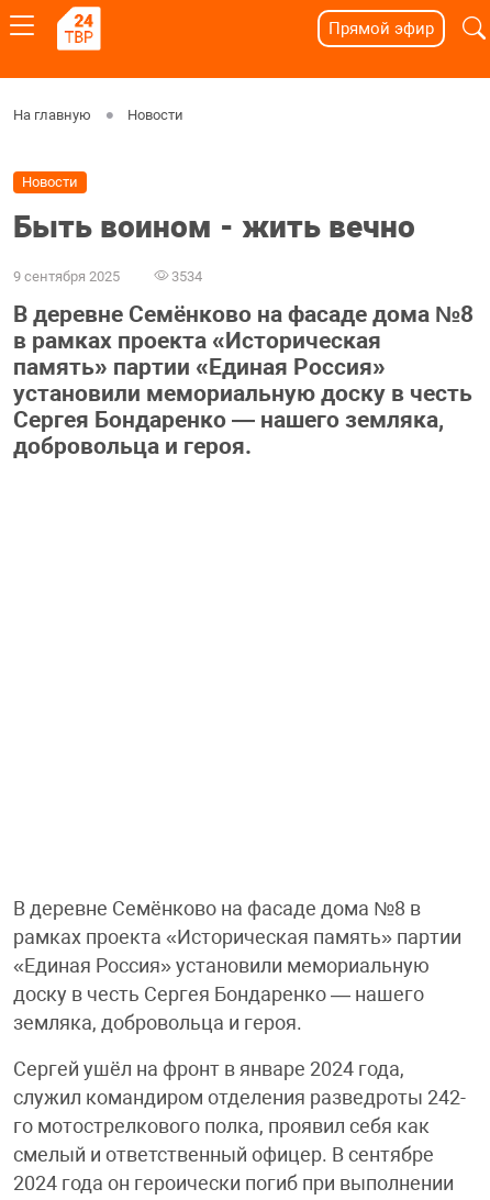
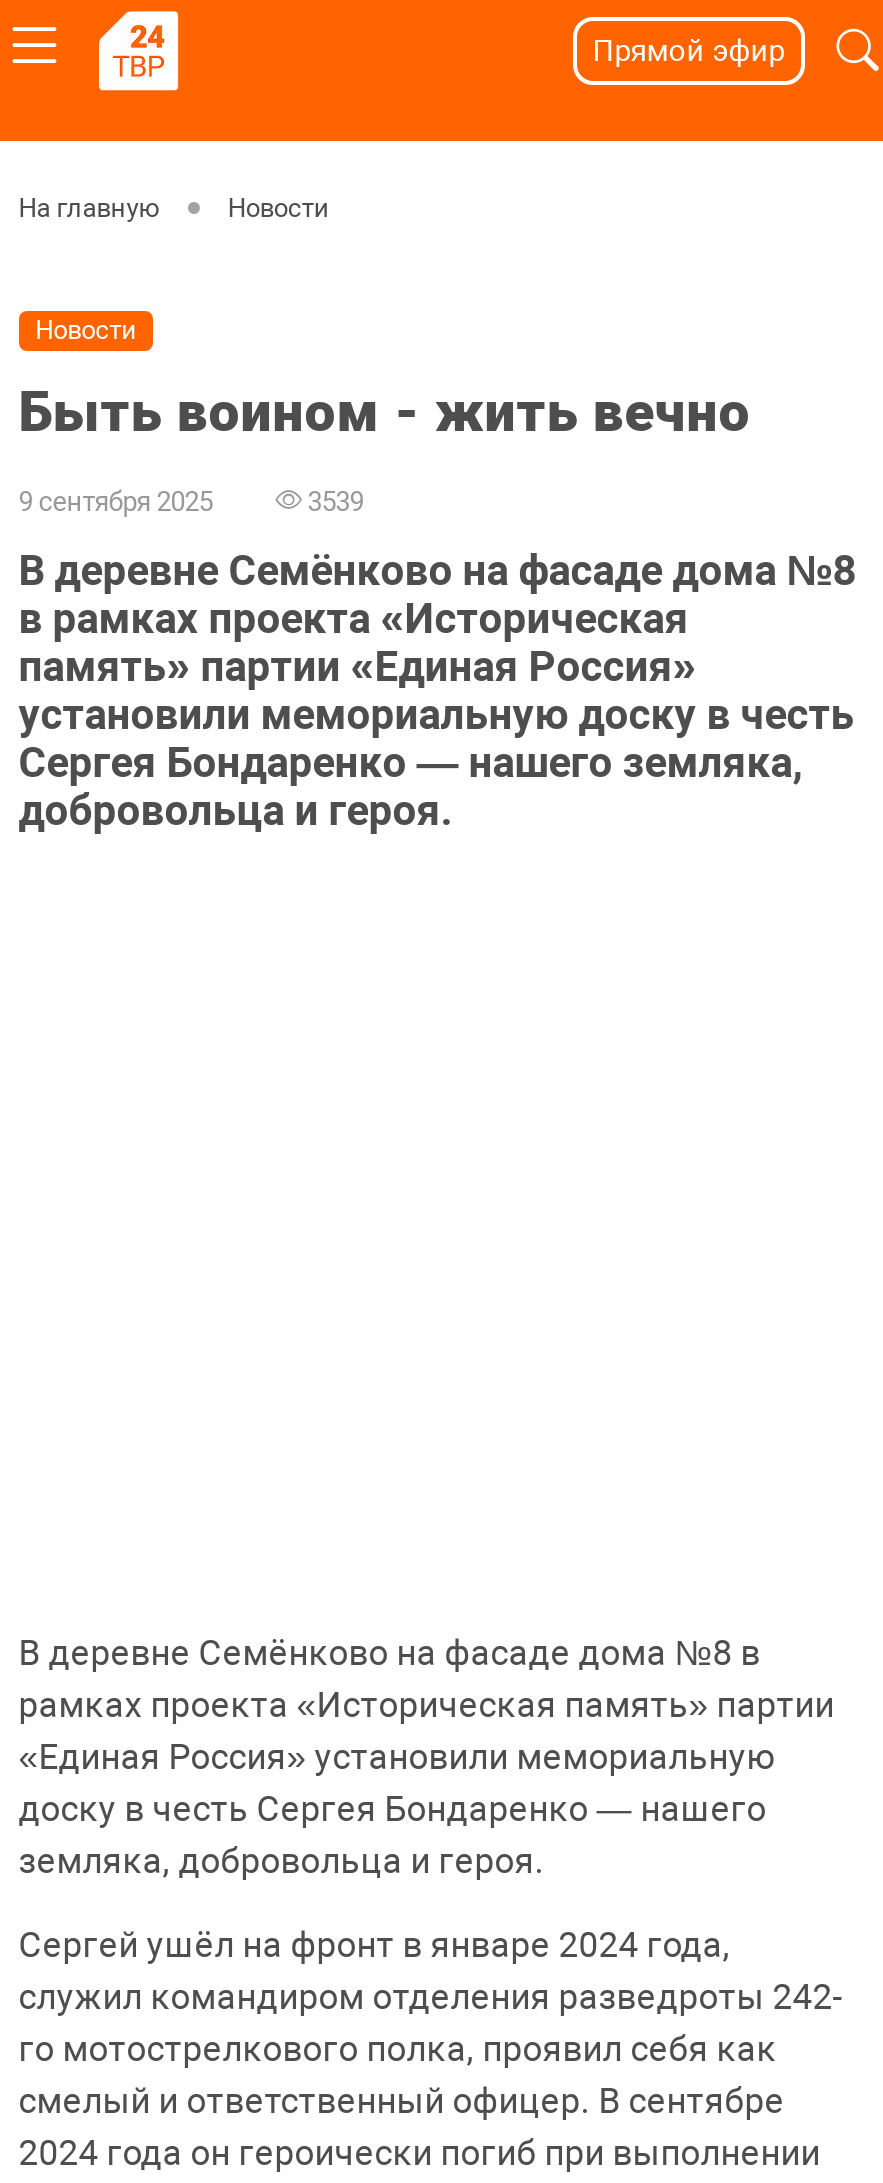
- 3534
+ 3539
